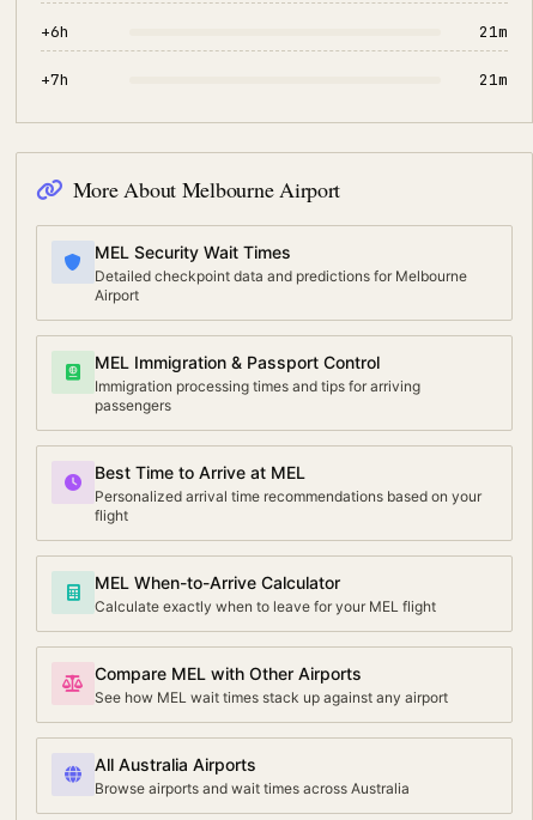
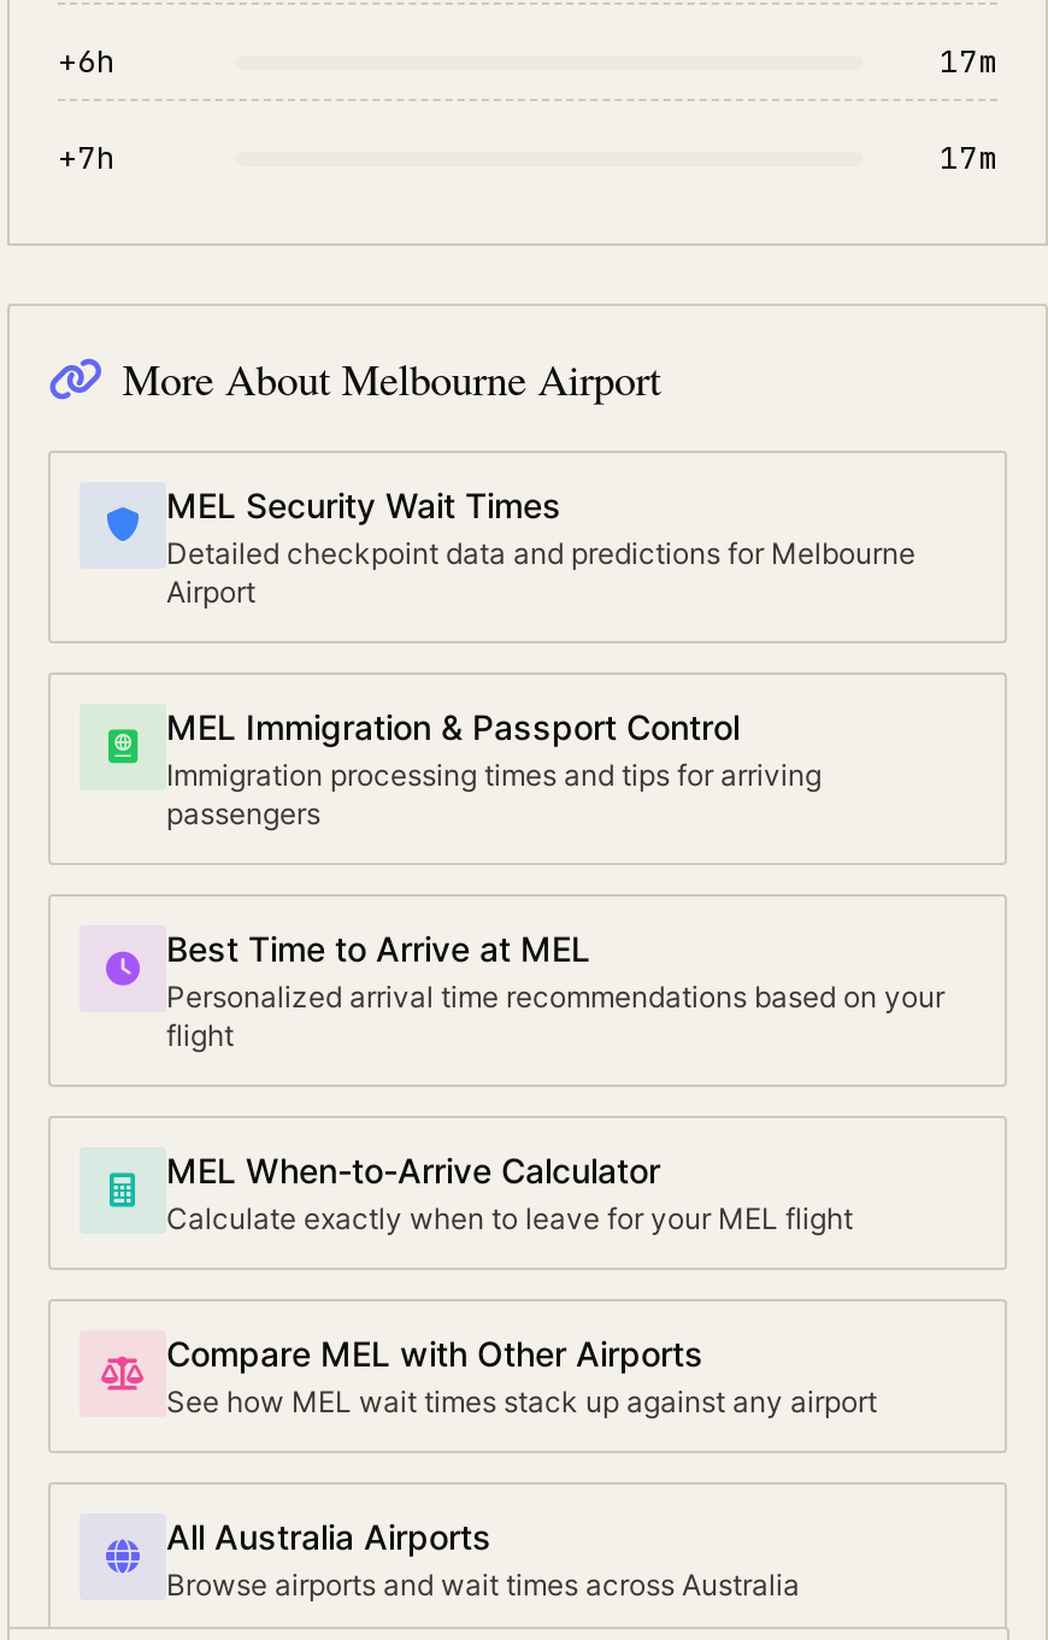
- 21m
+ 17m

- 21m
+ 17m
